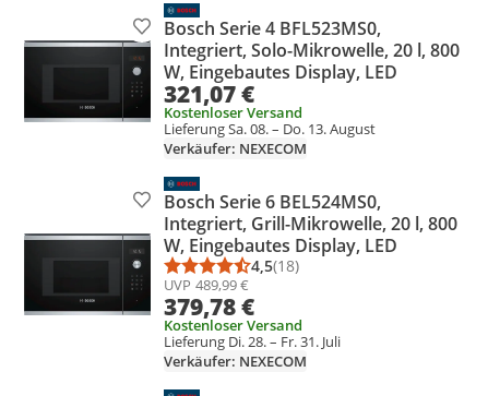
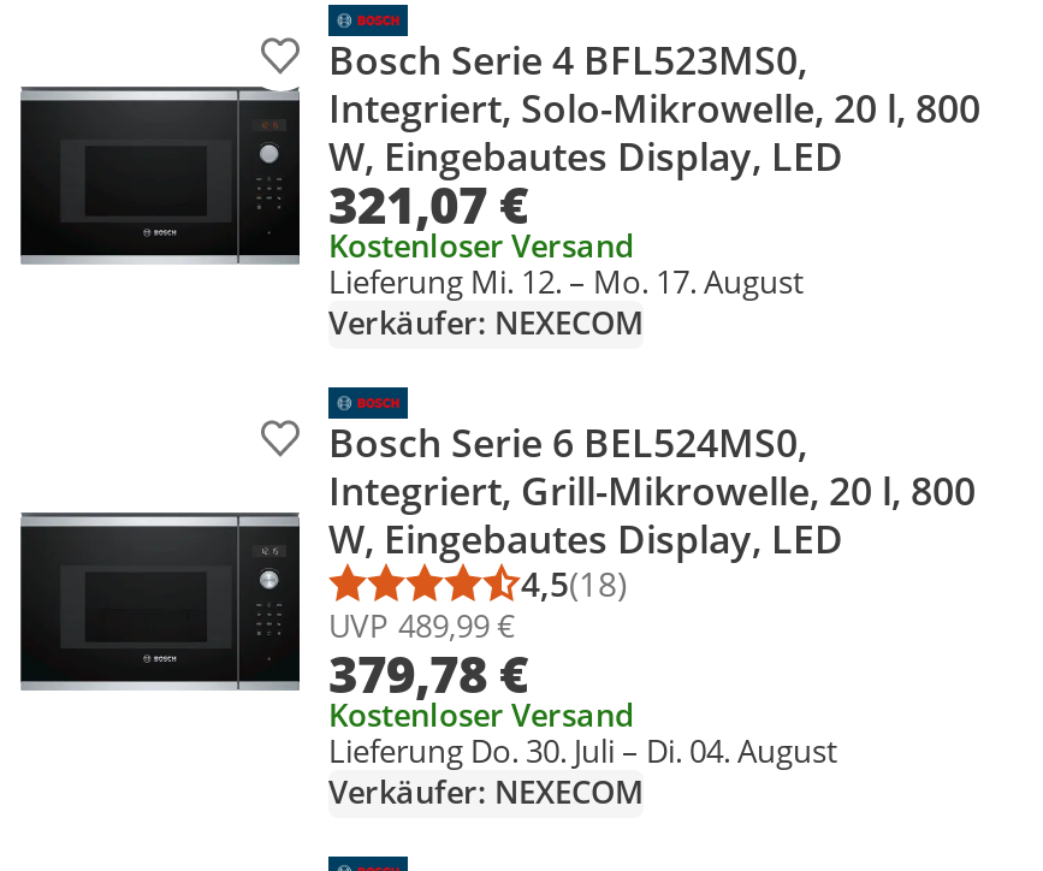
- Lieferung Sa. 08. – Do. 13. August
+ Lieferung Mi. 12. – Mo. 17. August

- Lieferung Di. 28. – Fr. 31. Juli
+ Lieferung Do. 30. Juli – Di. 04. August
